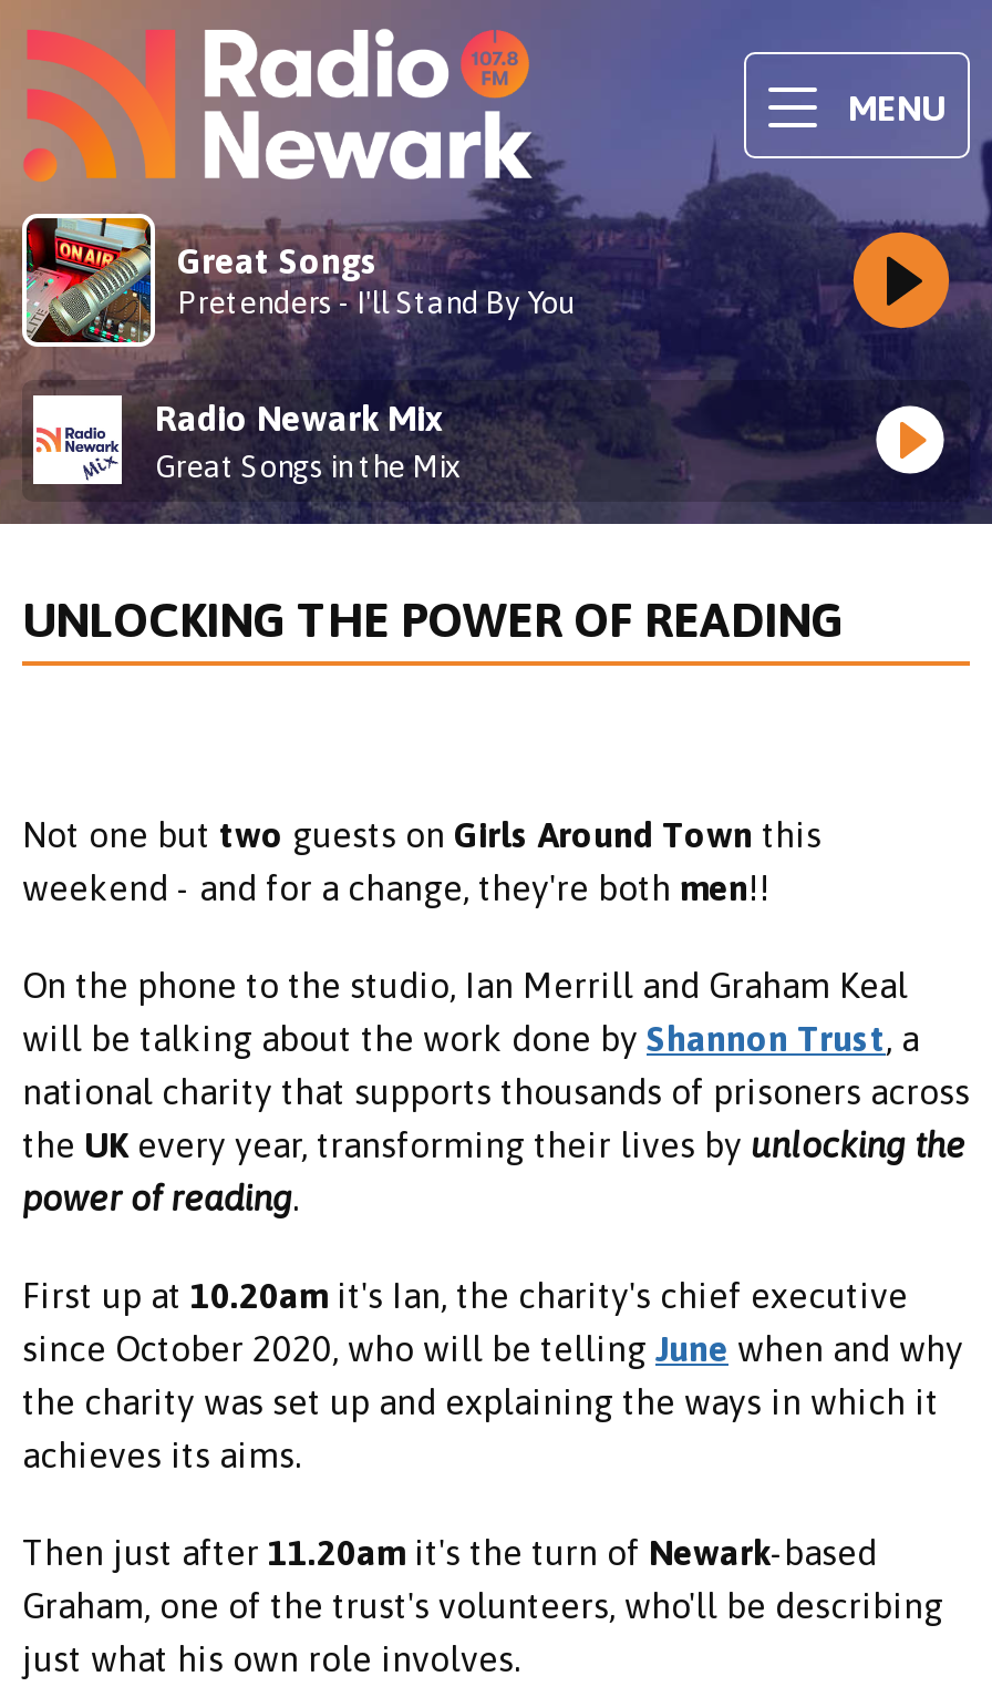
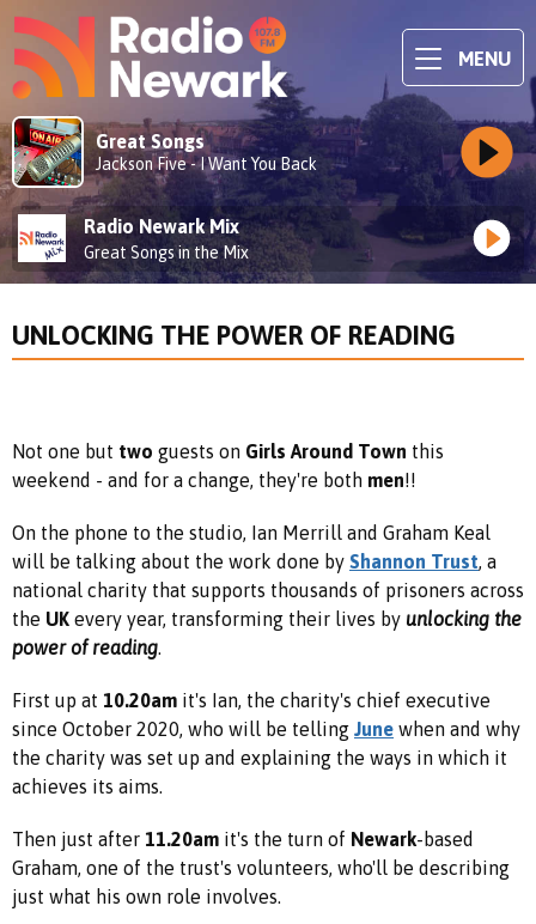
- Pretenders - I'll Stand By You
+ Jackson Five - I Want You Back
